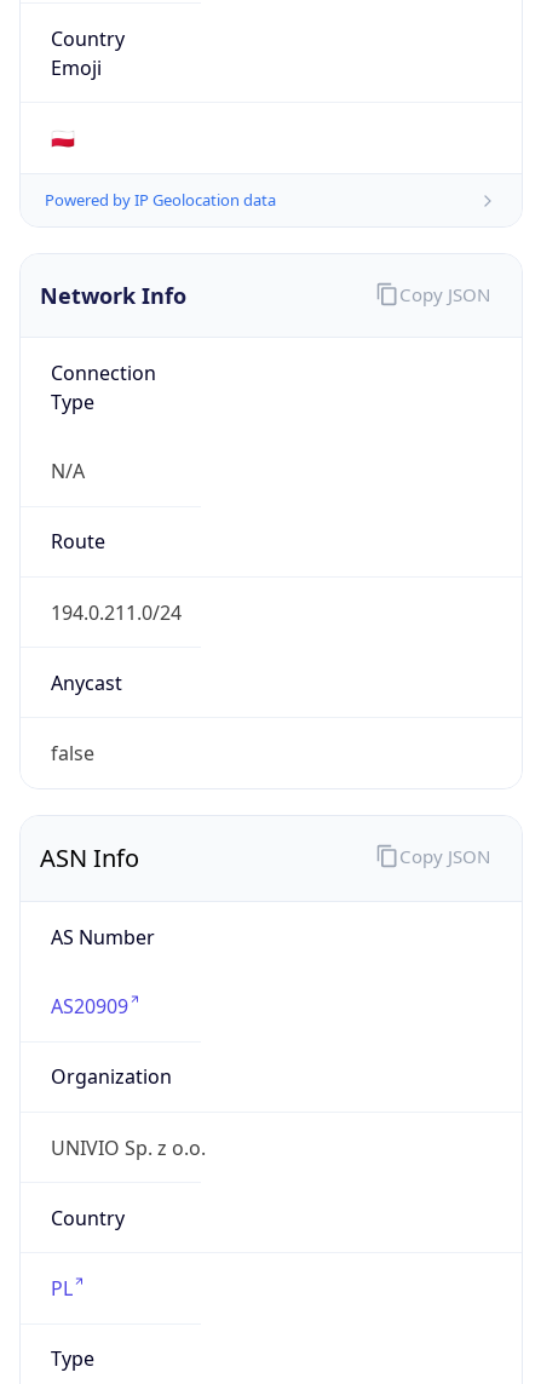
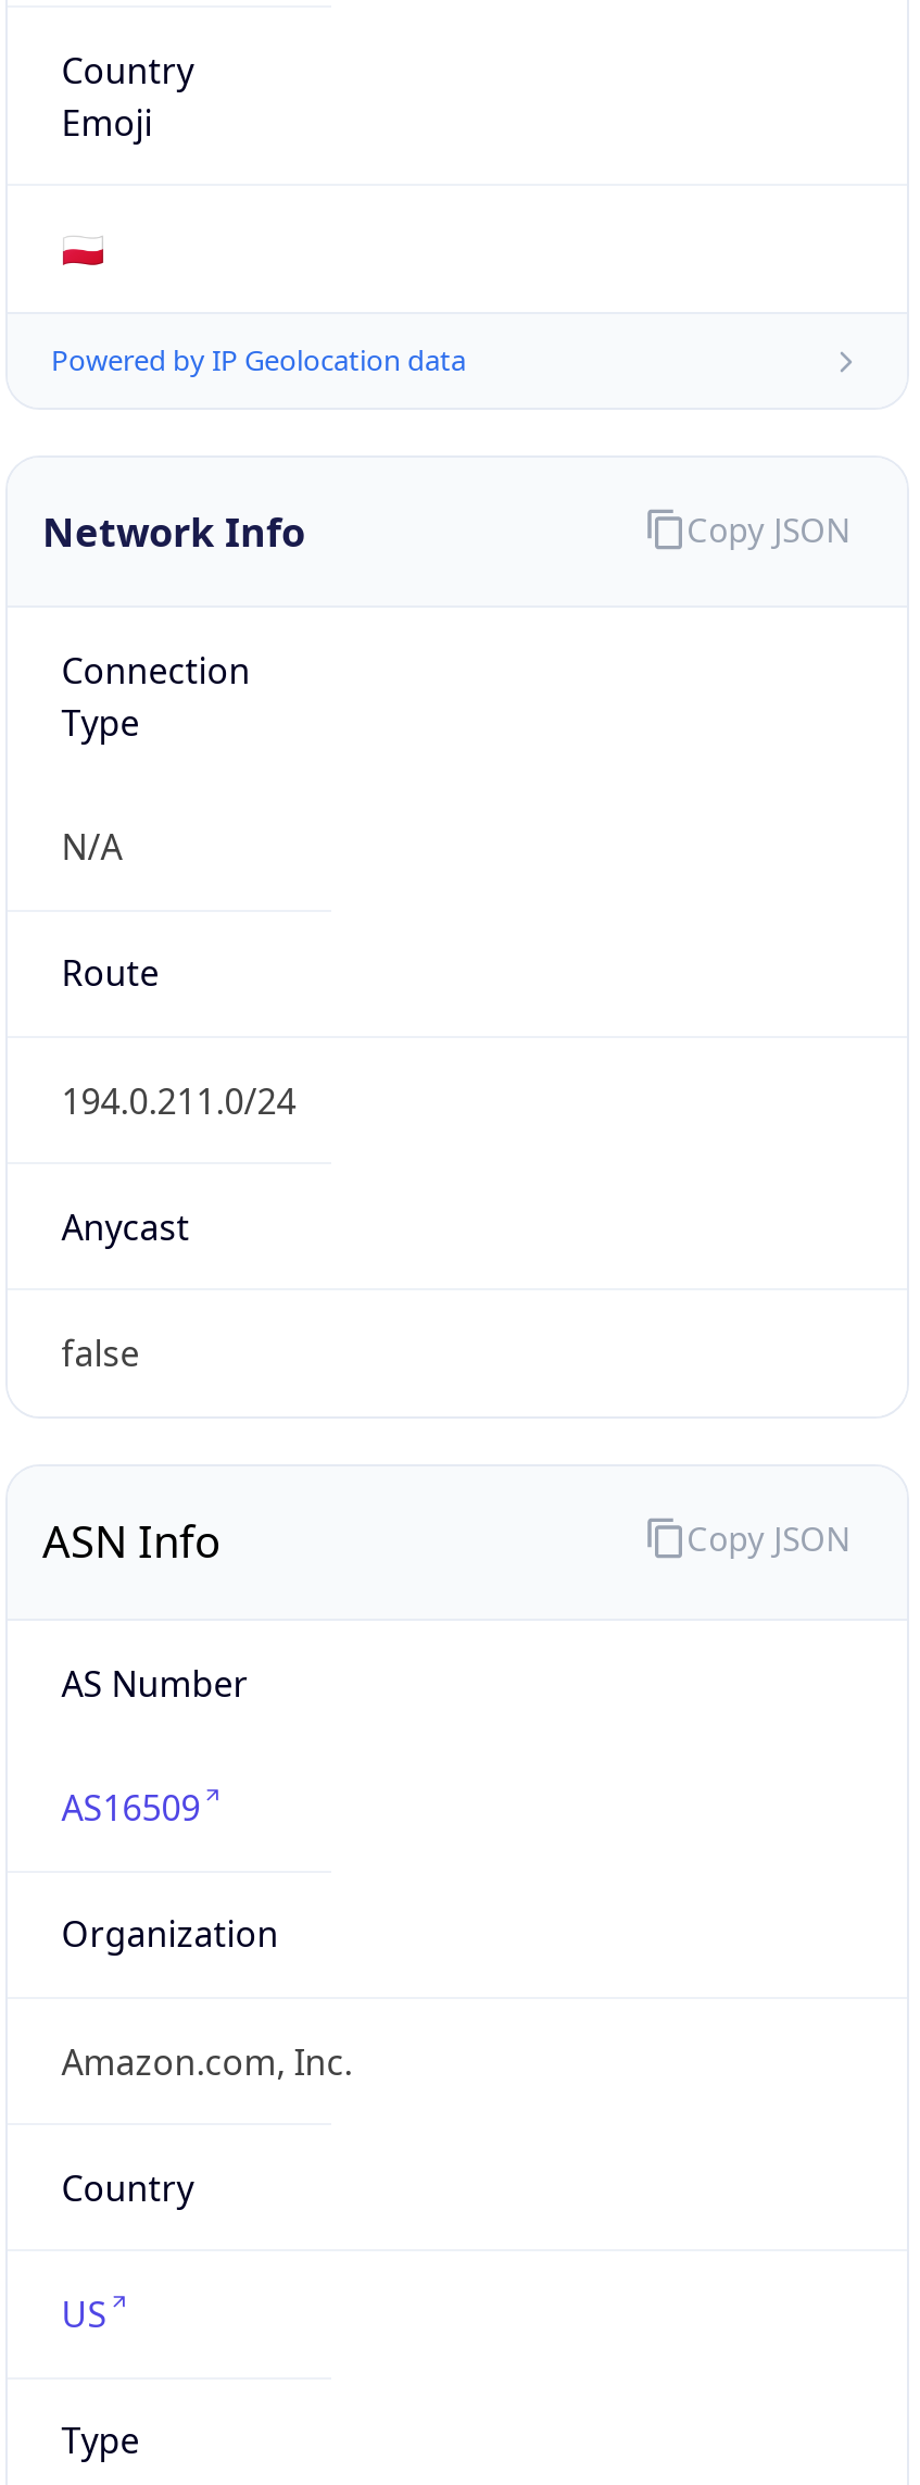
- AS20909
+ AS16509

- UNIVIO Sp. z o.o.
+ Amazon.com, Inc.

- PL
+ US
